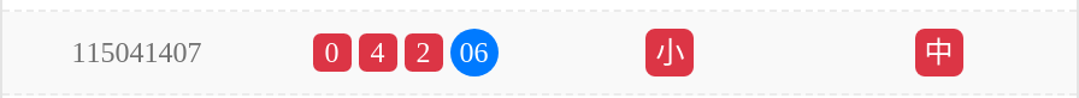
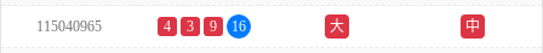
- 115041407
- 0
+ 115040965

- 2
- 06
- 小
+ 3
+ 9
+ 16
+ 大
